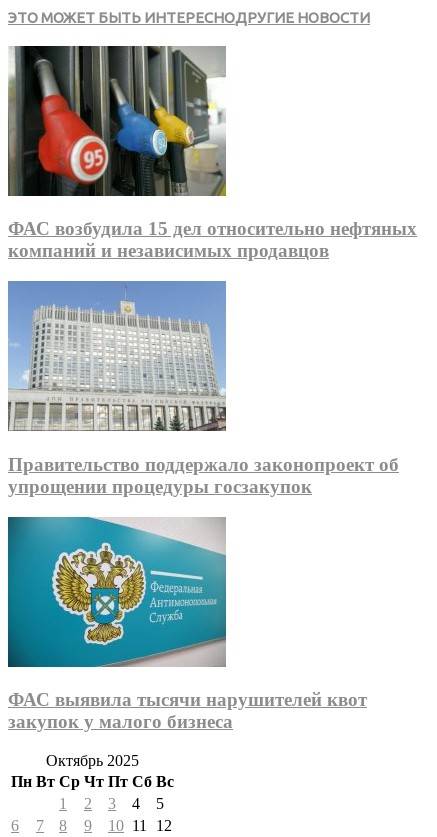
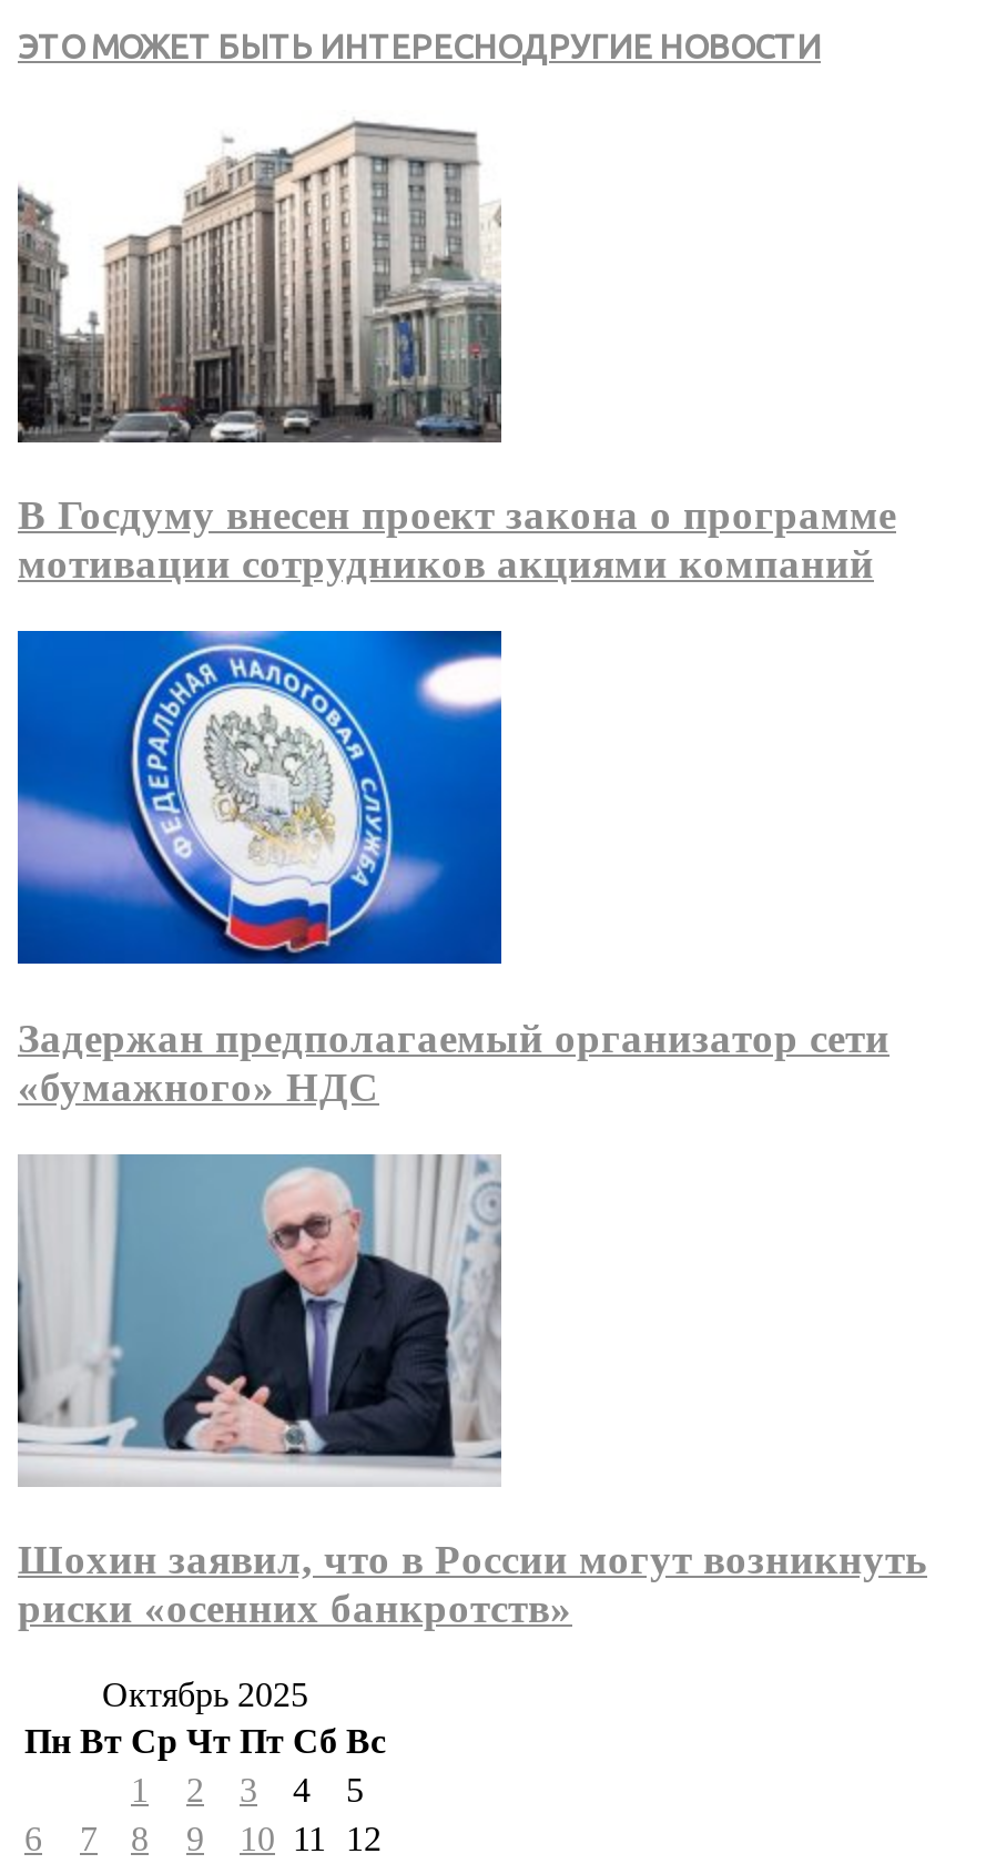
- [image]
- ФАС возбудила 15 дел относительно нефтяных
- компаний и независимых продавцов
+ [image]
+ В Госдуму внесен проект закона о программе
+ мотивации сотрудников акциями компаний

- [image]
- Правительство поддержало законопроект об
- упрощении процедуры госзакупок
+ [image]
+ Задержан предполагаемый организатор сети
+ «бумажного» НДС

- [image]
- ФАС выявила тысячи нарушителей квот
- закупок у малого бизнеса
+ [image]
+ Шохин заявил, что в России могут возникнуть
+ риски «осенних банкротств»
